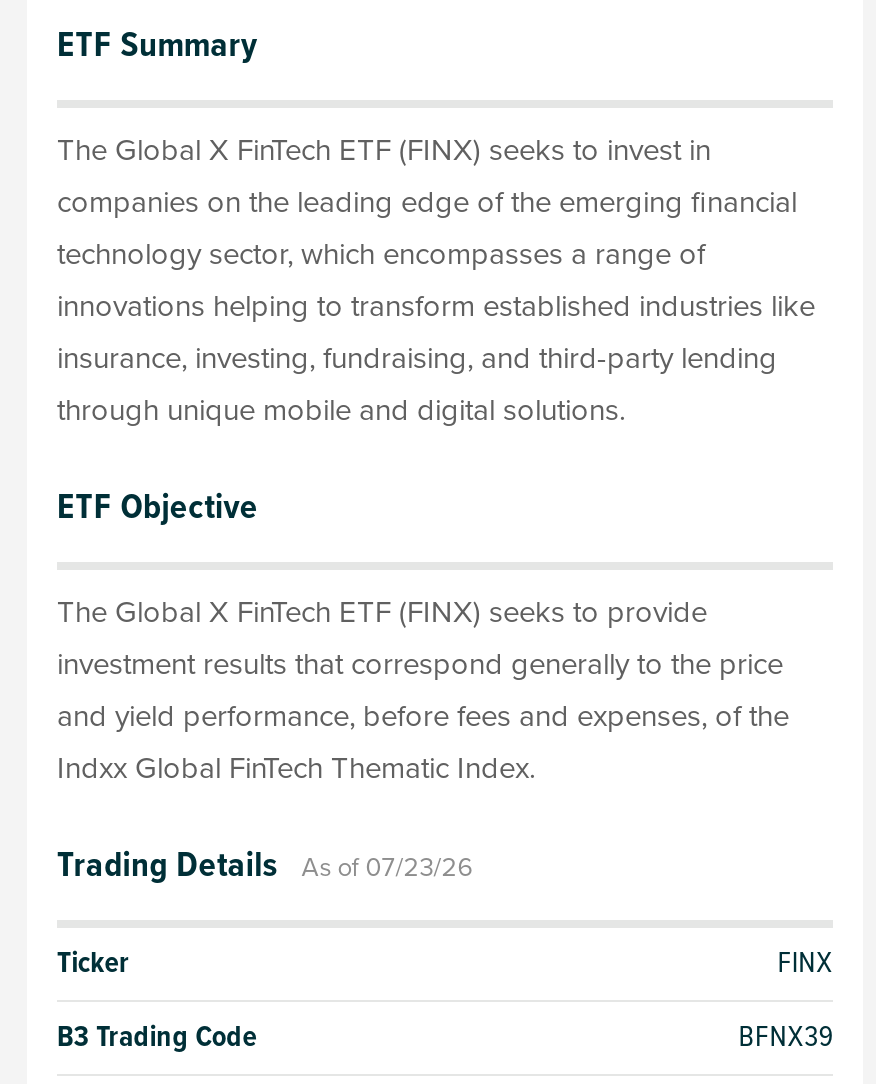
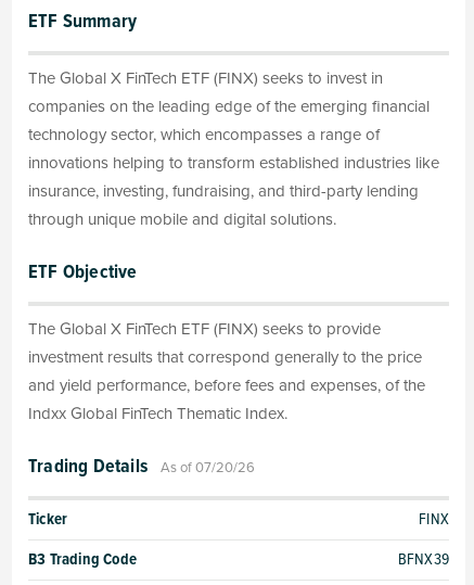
- Trading Details As of 07/23/26
+ Trading Details As of 07/20/26
